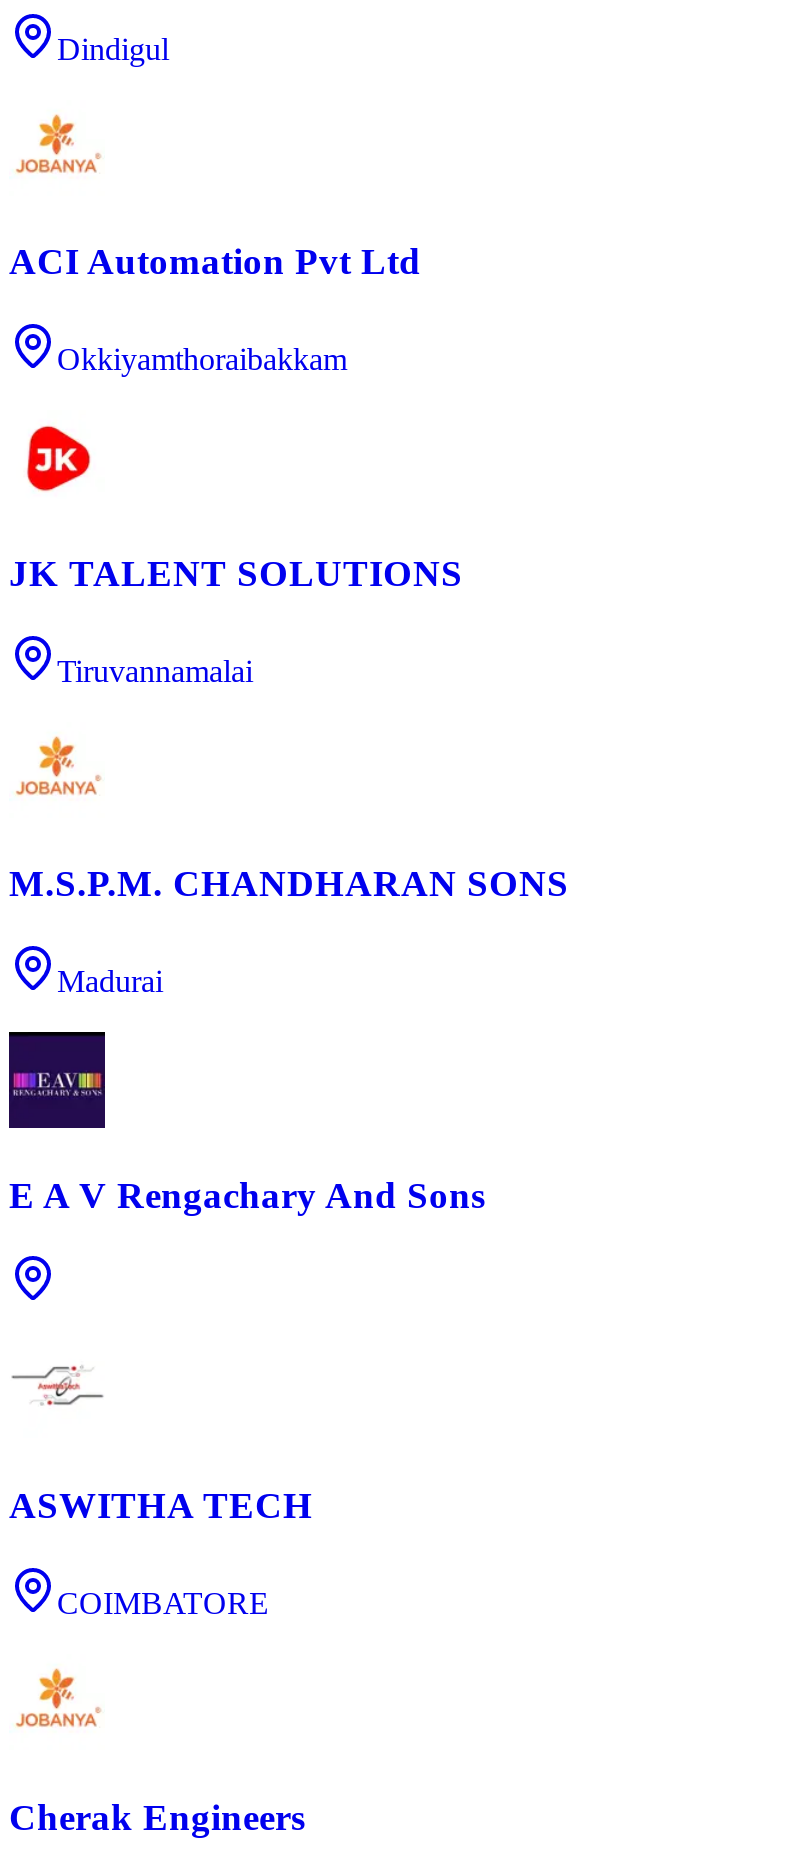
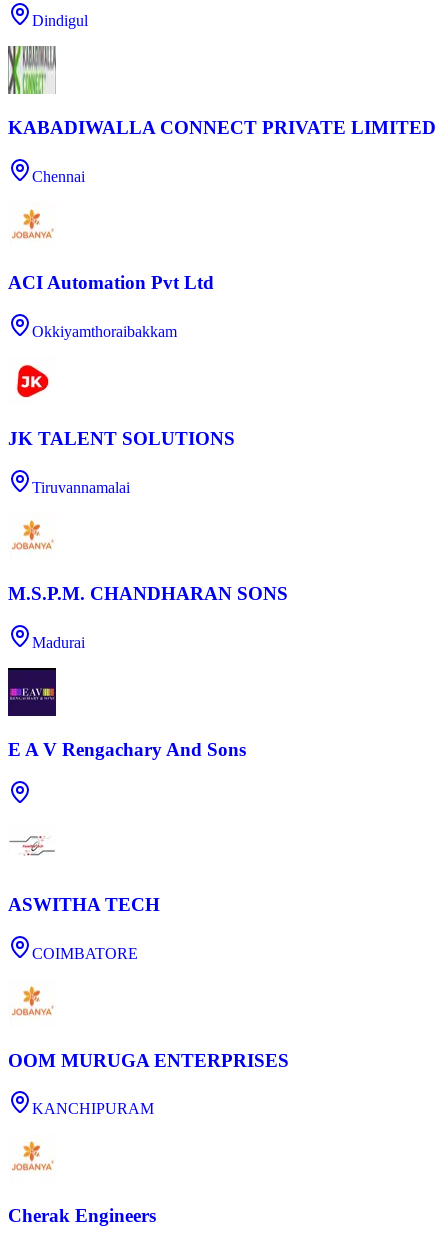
+ [image]
+ KABADIWALLA CONNECT PRIVATE LIMITED
+ Chennai

+ OOM MURUGA ENTERPRISES
+ KANCHIPURAM
